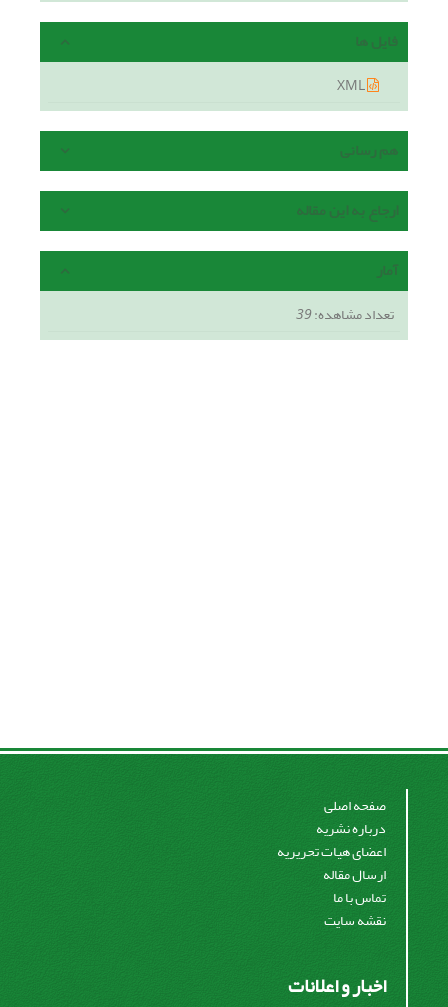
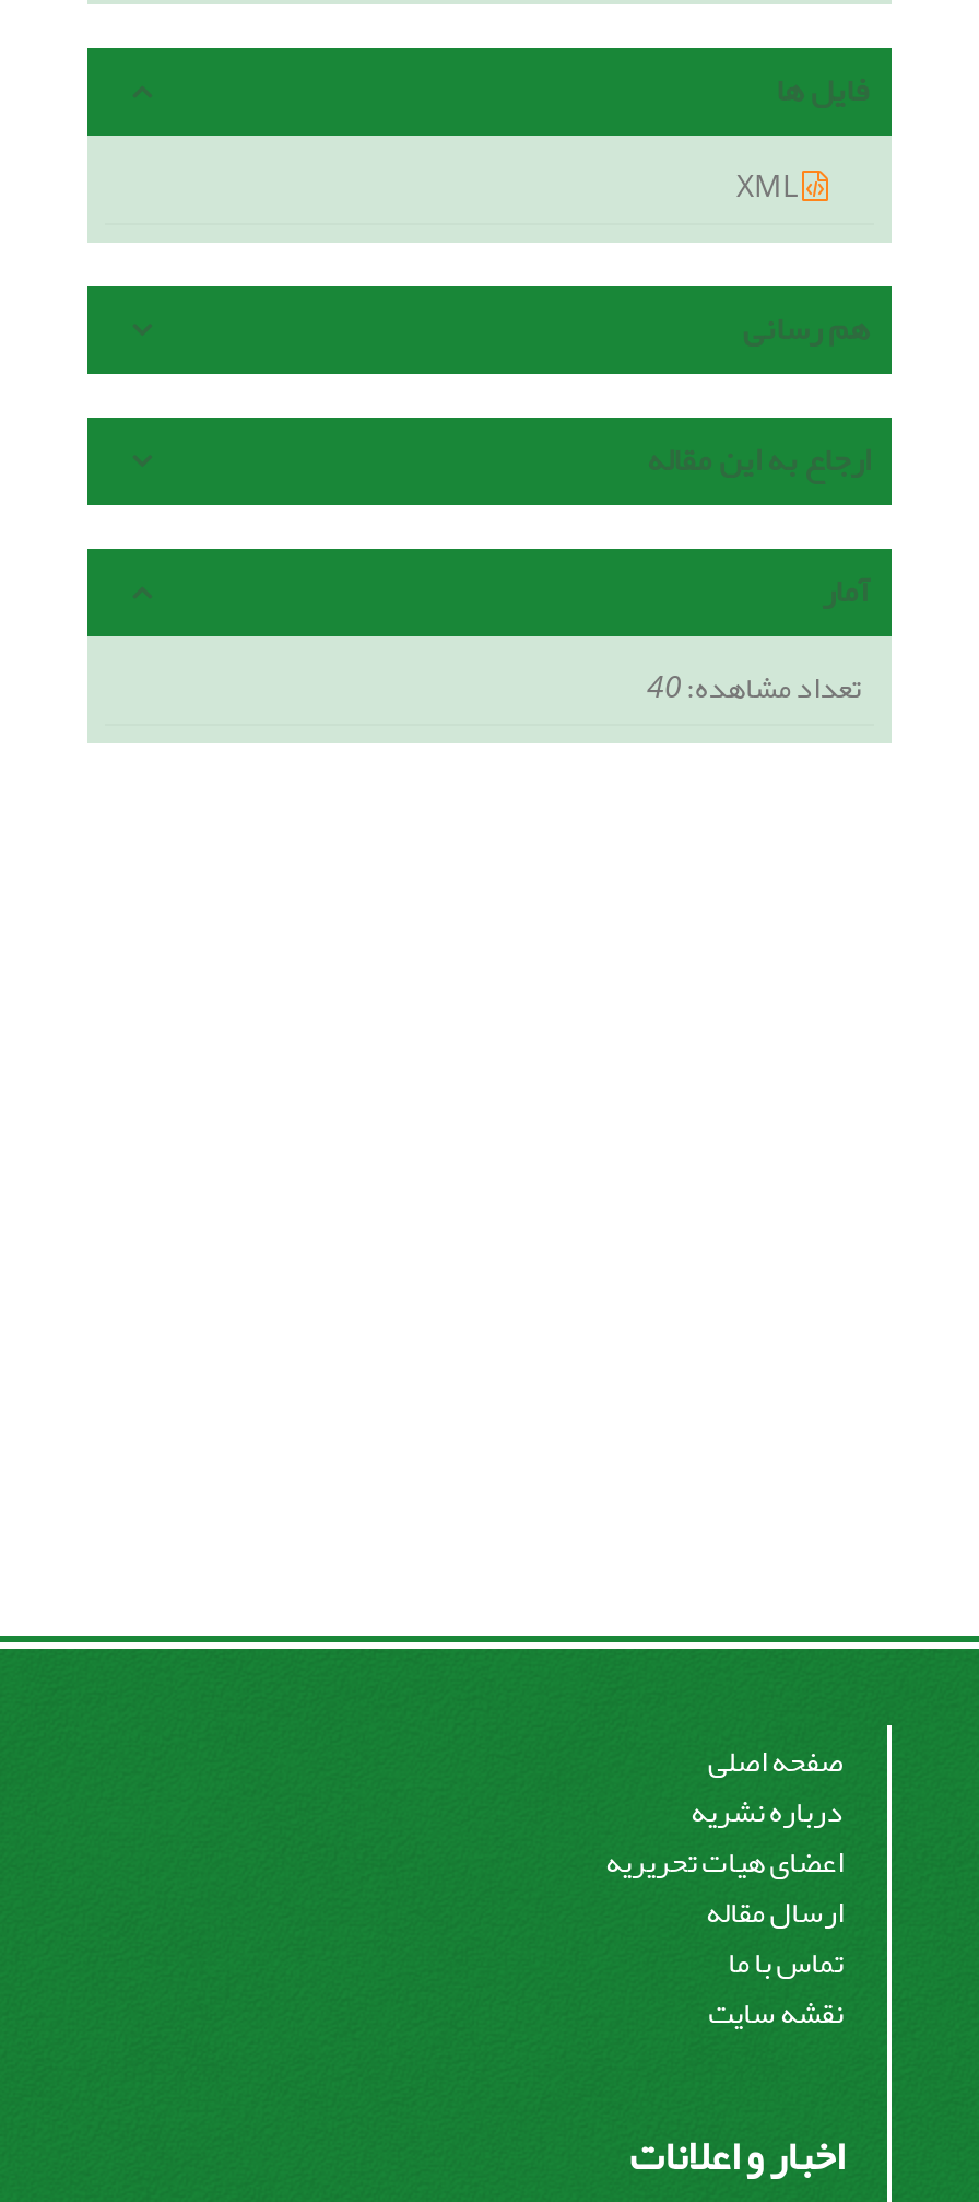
- تعداد مشاهده:39
+ تعداد مشاهده:40
